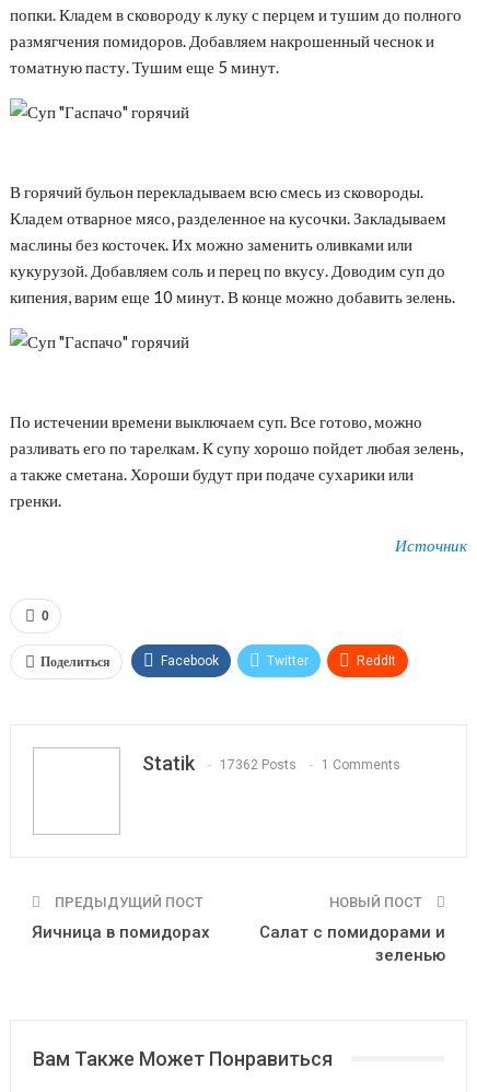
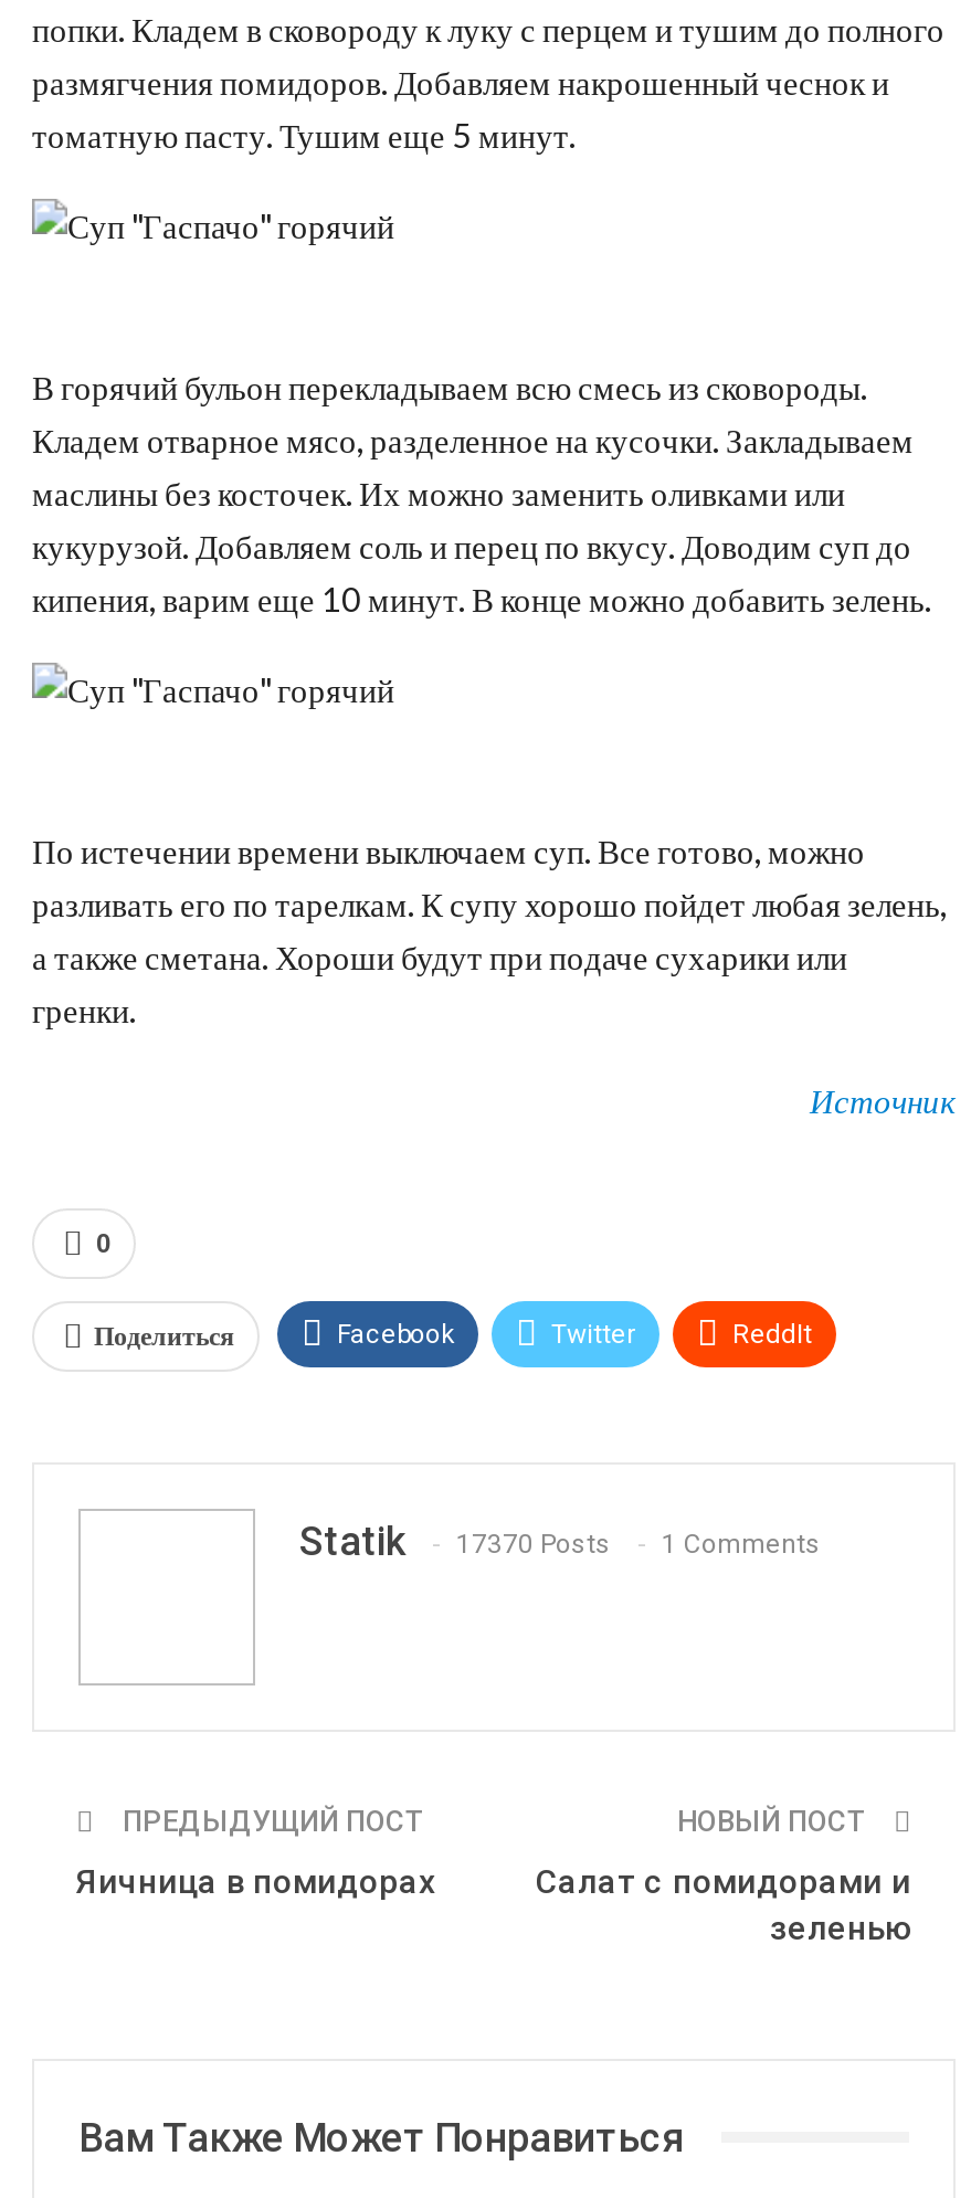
- Statik 17362 Posts 1 Comments
+ Statik 17370 Posts 1 Comments
